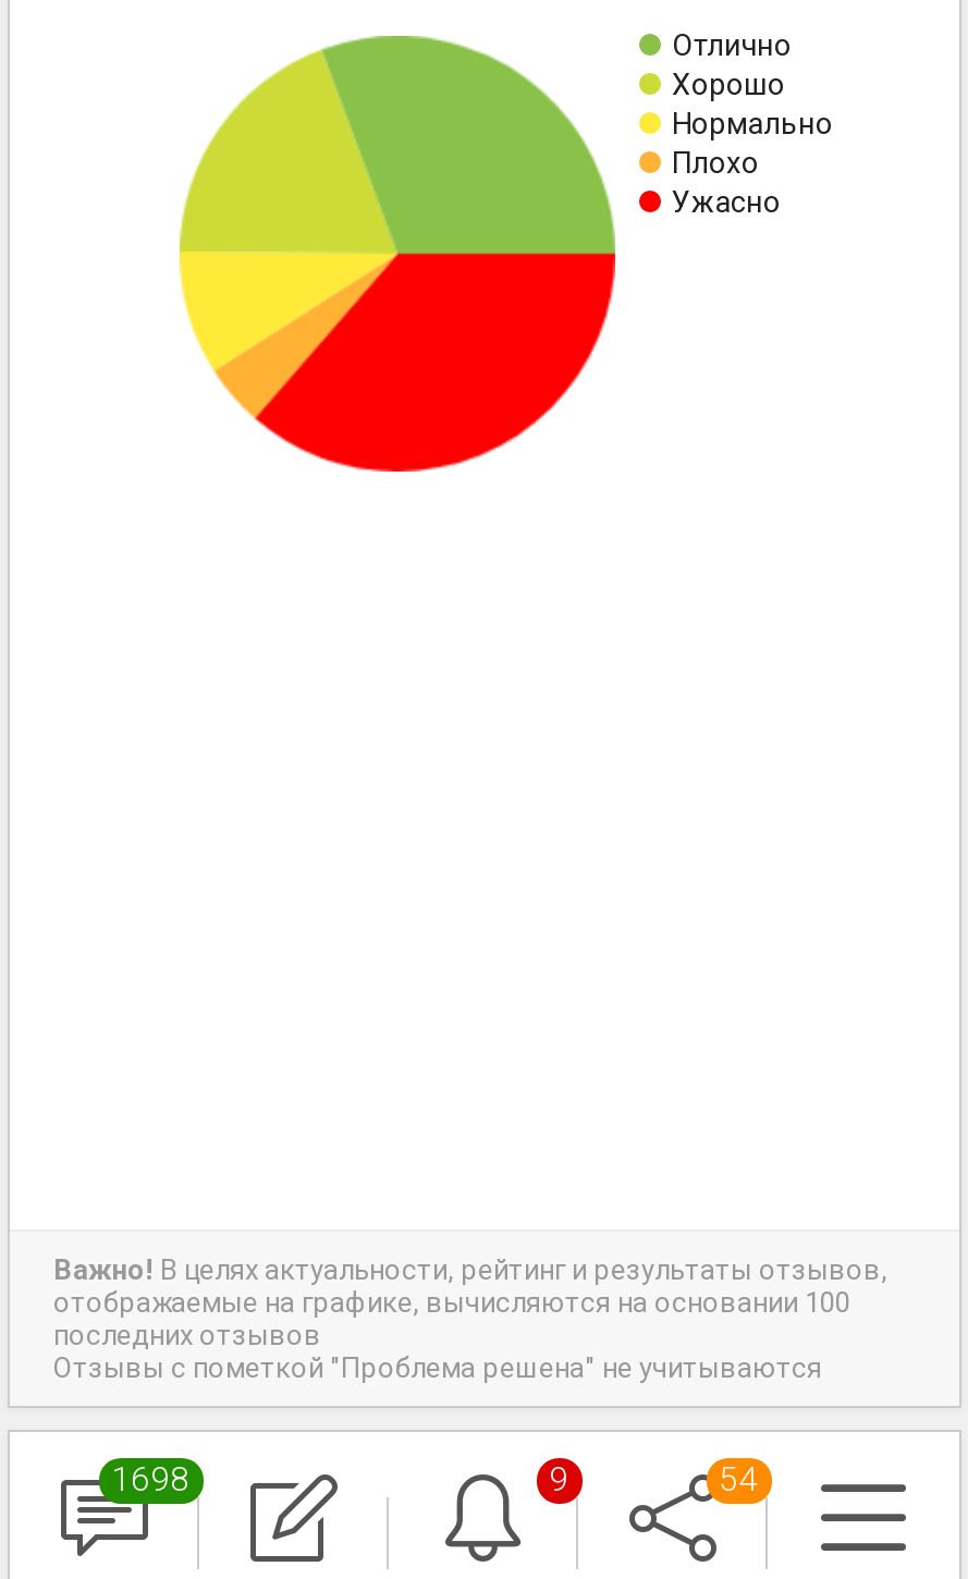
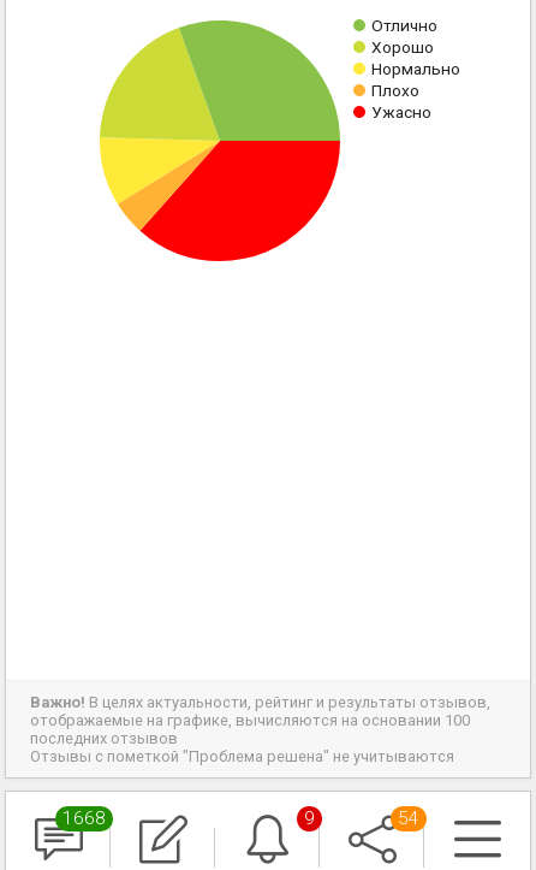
- 1698
+ 1668
